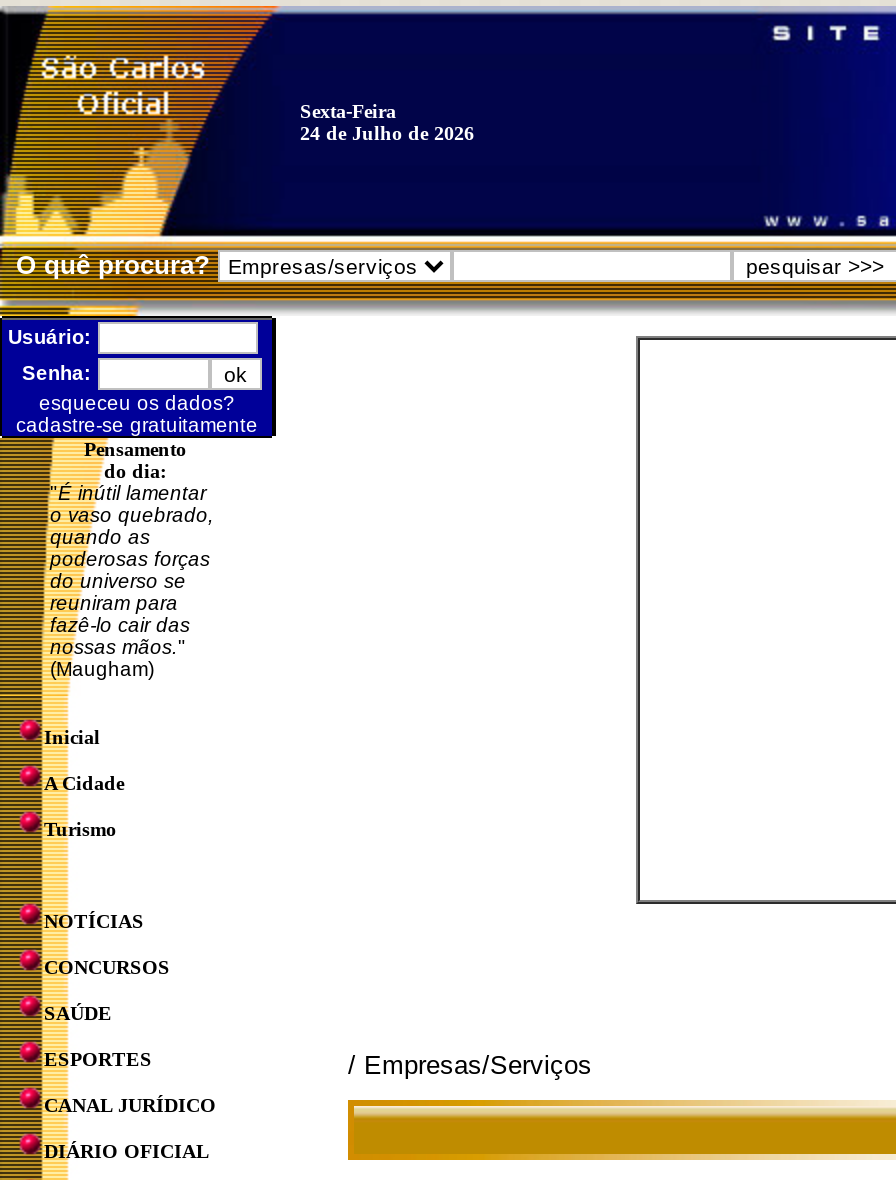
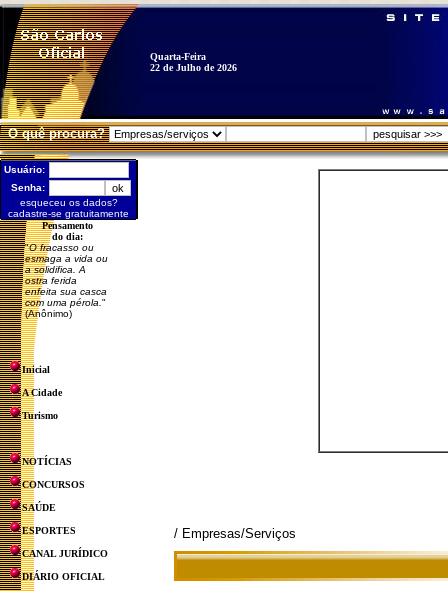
- Sexta-Feira
- 24 de Julho de 2026
+ Quarta-Feira
+ 22 de Julho de 2026

- "É inútil lamentar
- o vaso quebrado,
- quando as
- poderosas forças
- do universo se
- reuniram para
- fazê-lo cair das
- nossas mãos. "
- (Maugham)
+ "O fracasso ou
+ esmaga a vida ou
+ a solidifica. A
+ ostra ferida
+ enfeita sua casca
+ com uma pérola."
+ (Anônimo)
